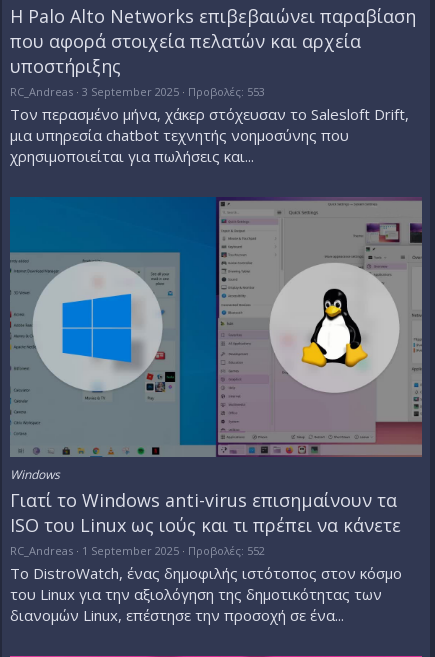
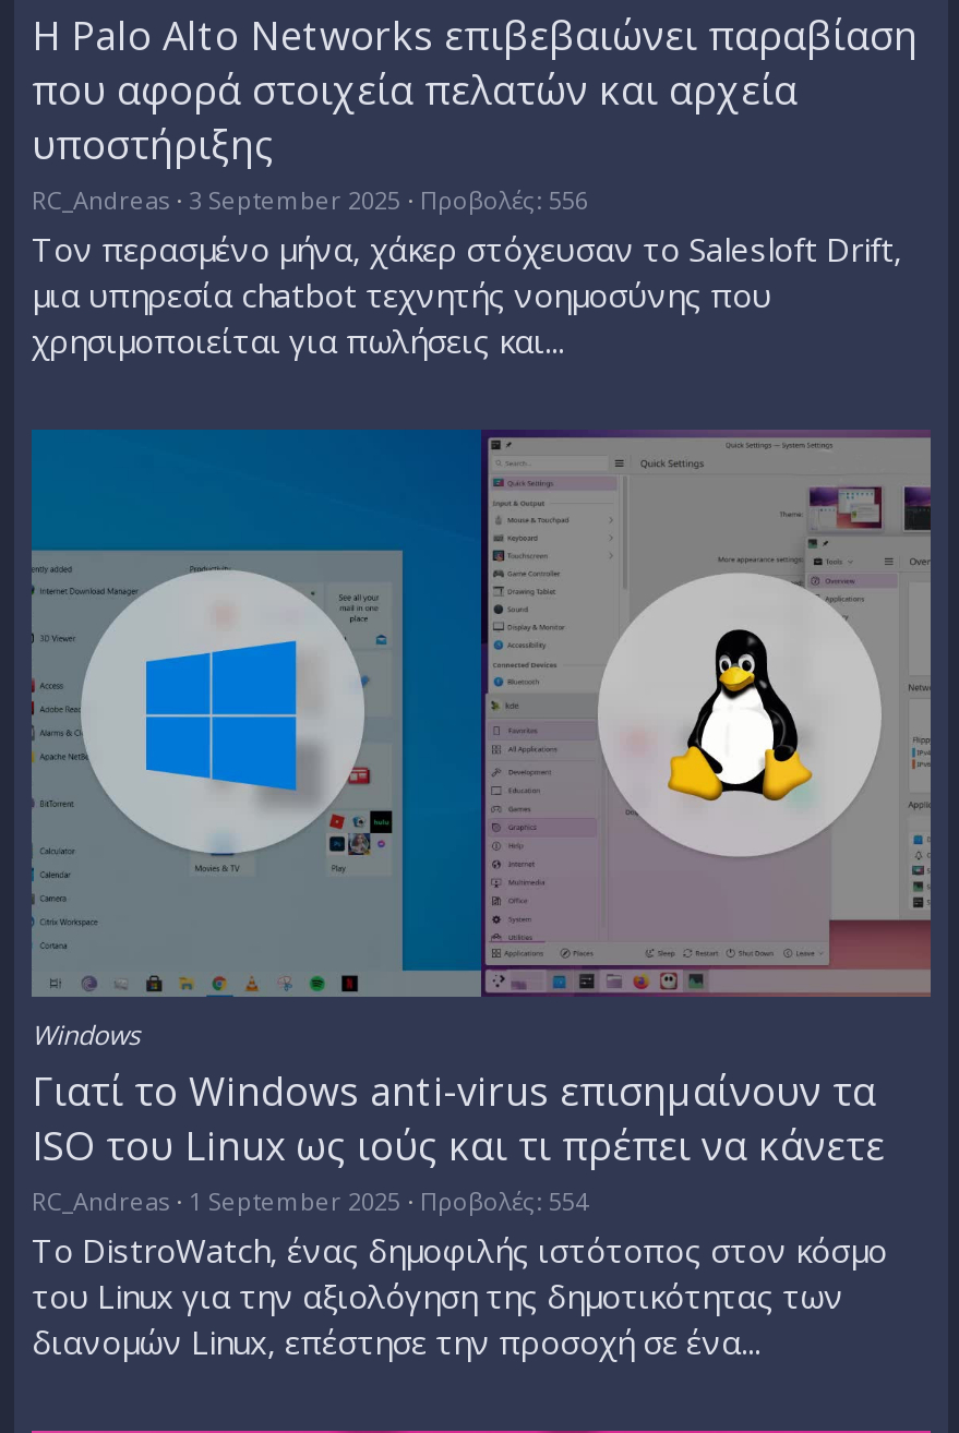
- RC_Andreas 3 September 2025 Προβολές: 553
+ RC_Andreas 3 September 2025 Προβολές: 556

- RC_Andreas 1 September 2025 Προβολές: 552
+ RC_Andreas 1 September 2025 Προβολές: 554
